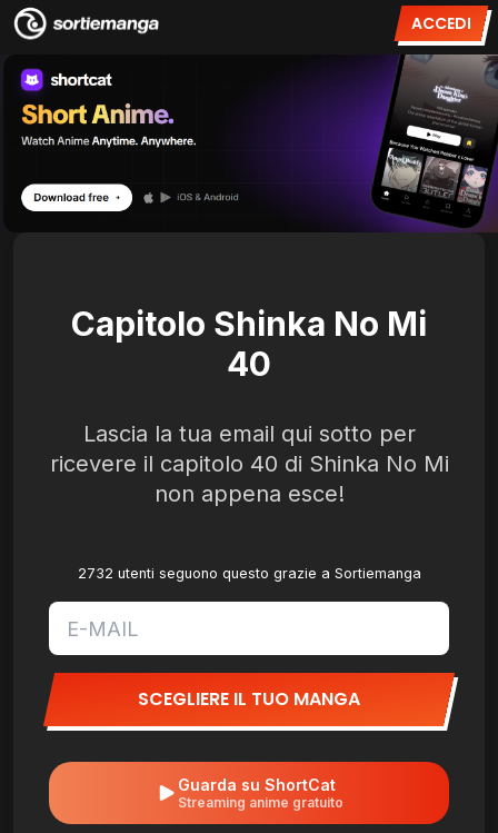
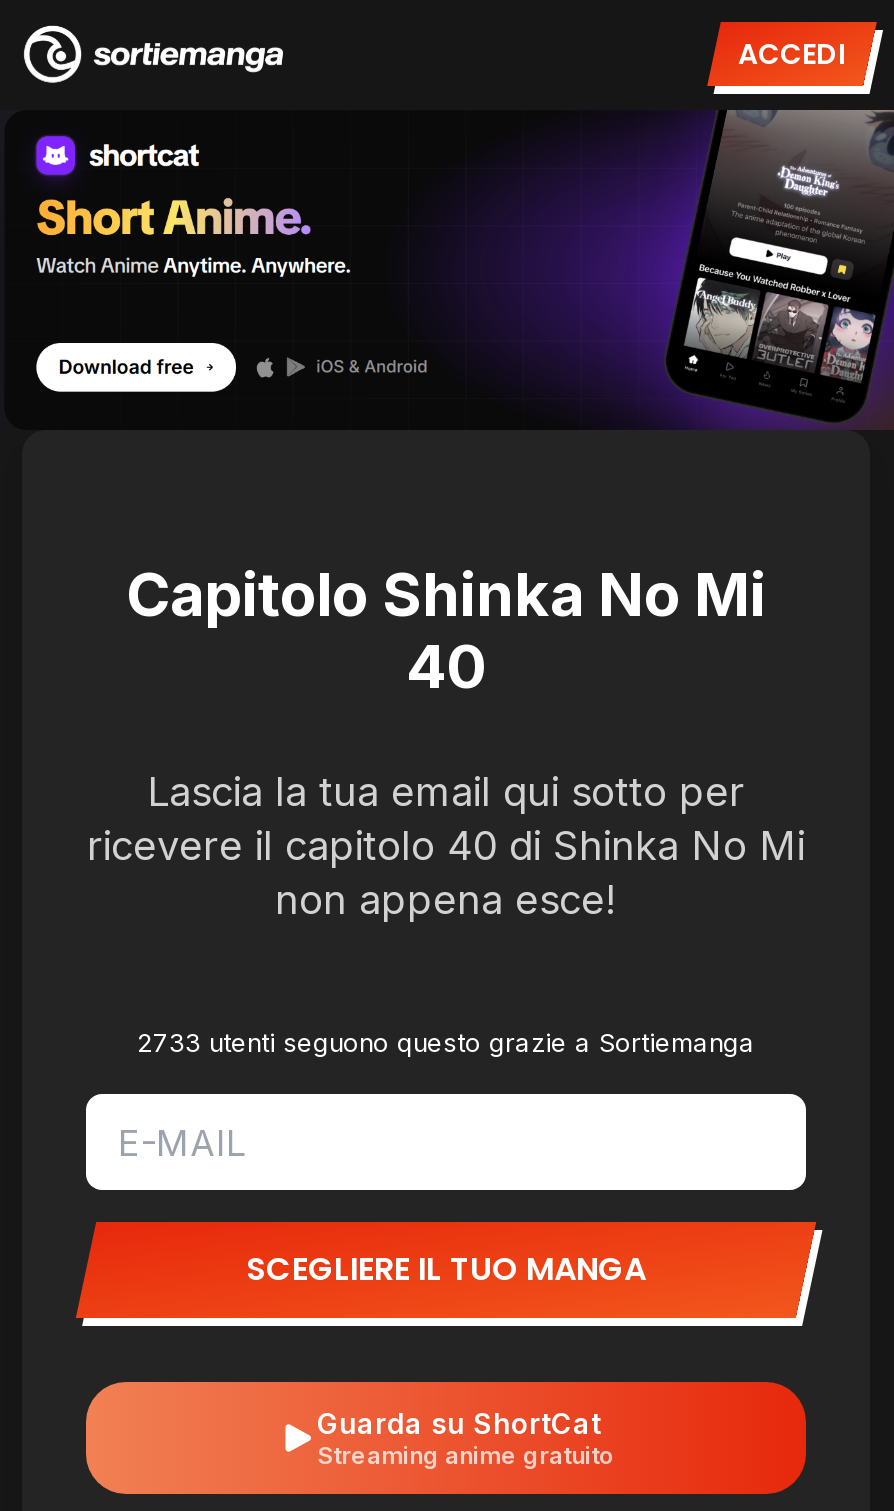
- 2732 utenti seguono questo grazie a Sortiemanga
+ 2733 utenti seguono questo grazie a Sortiemanga
